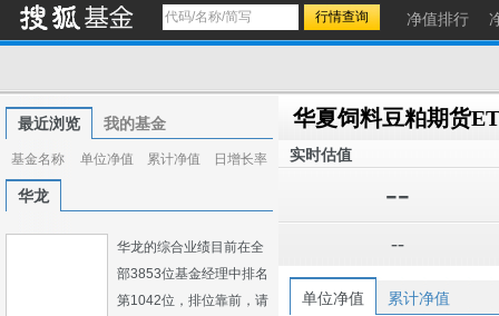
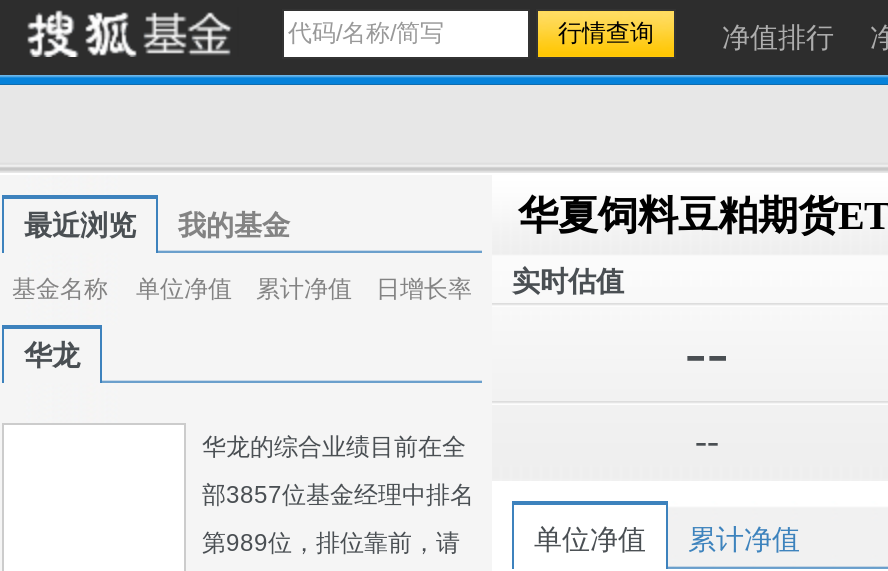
- 部3853位基金经理中排名
+ 部3857位基金经理中排名

- 第1042位，排位靠前，请
+ 第989位，排位靠前，请
